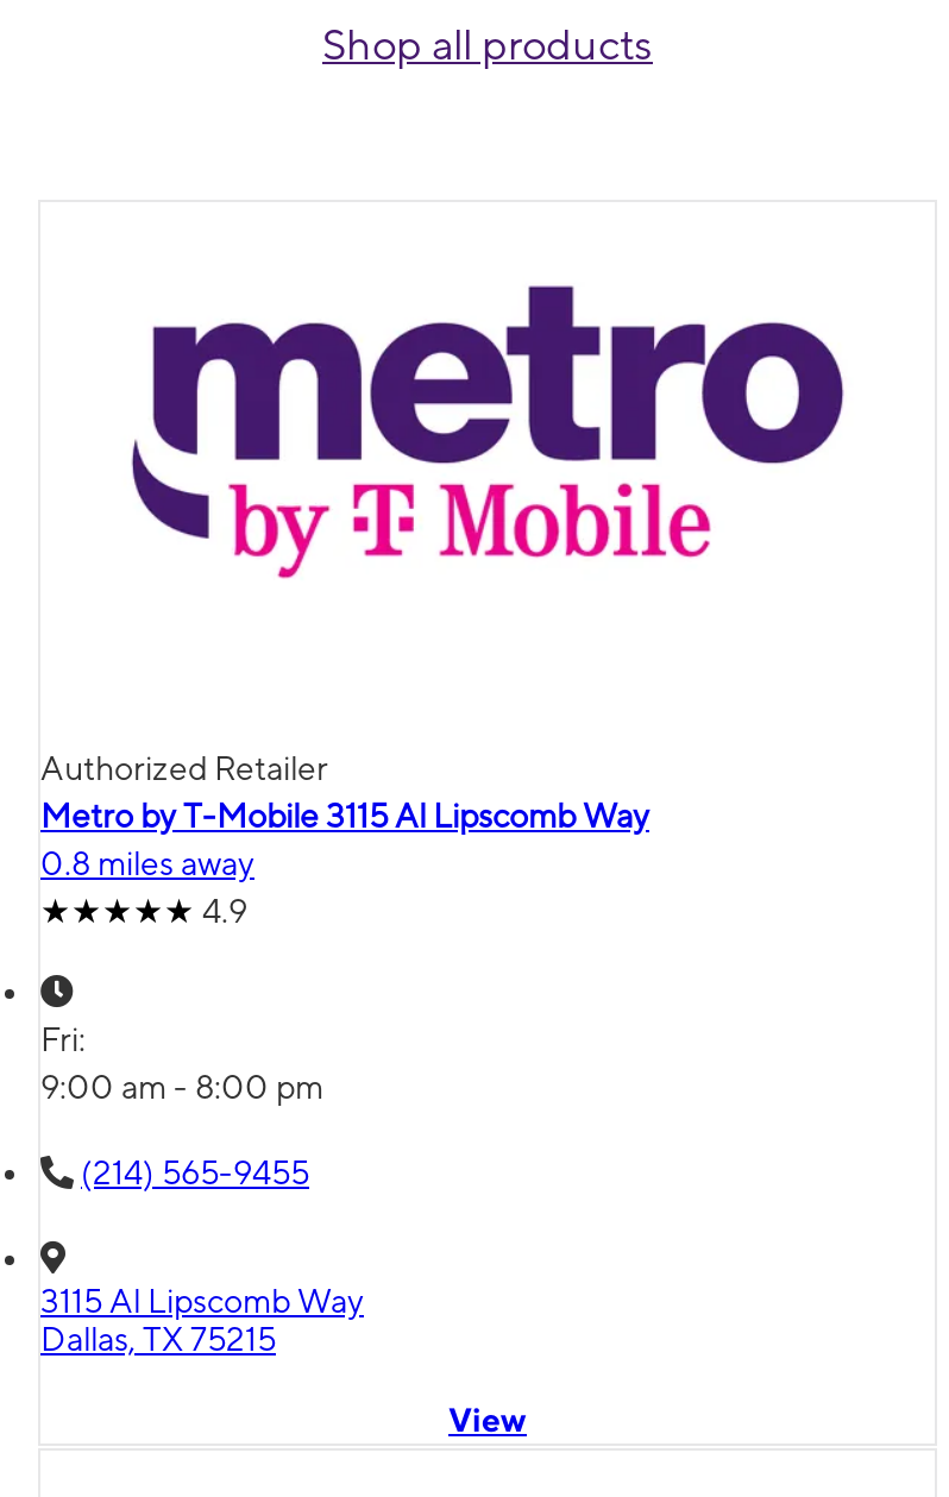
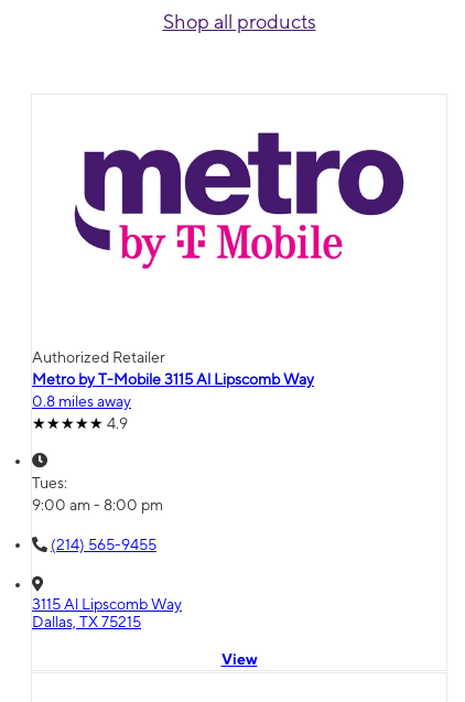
- Fri:
+ Tues:
